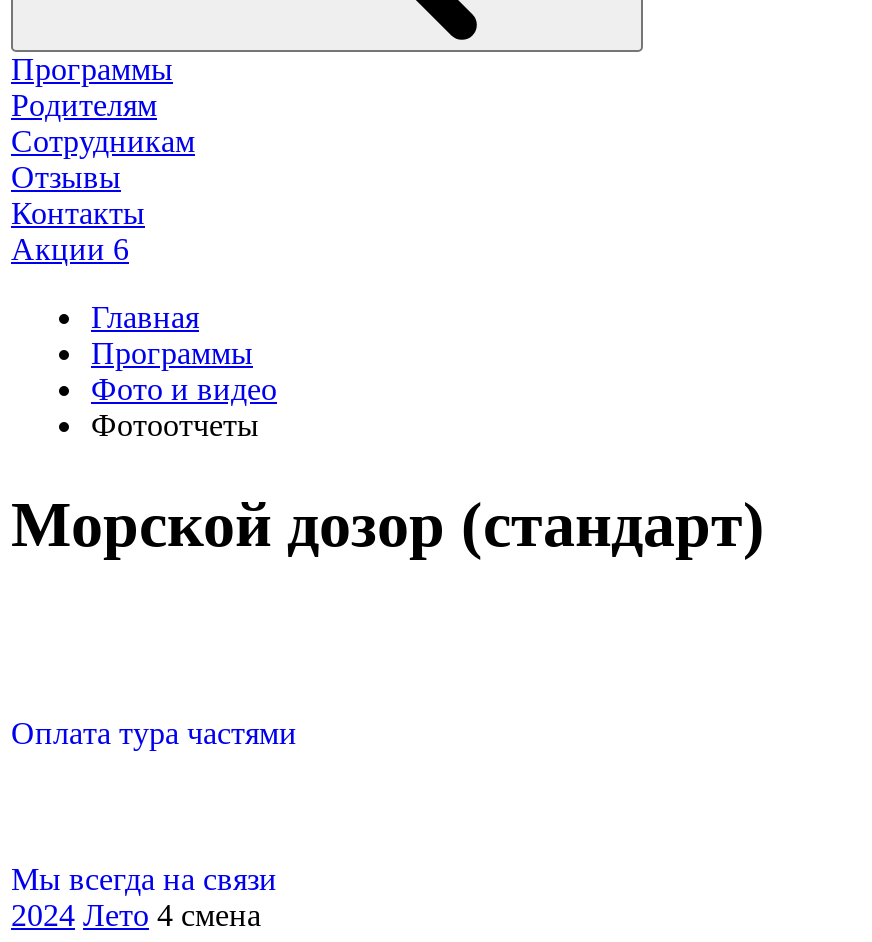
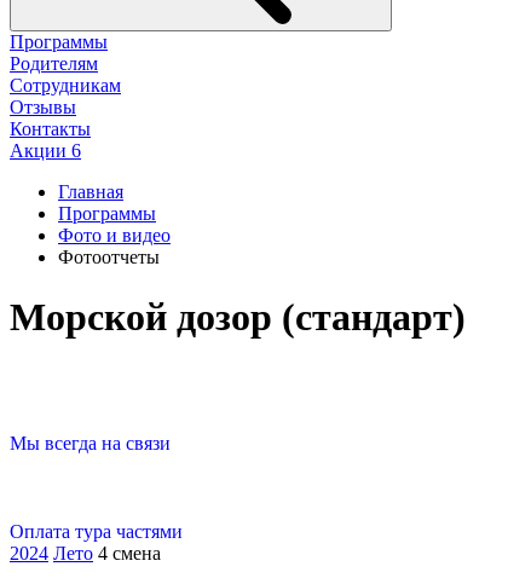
moved down: Оплата тура частями

moved up: Мы всегда на связи
